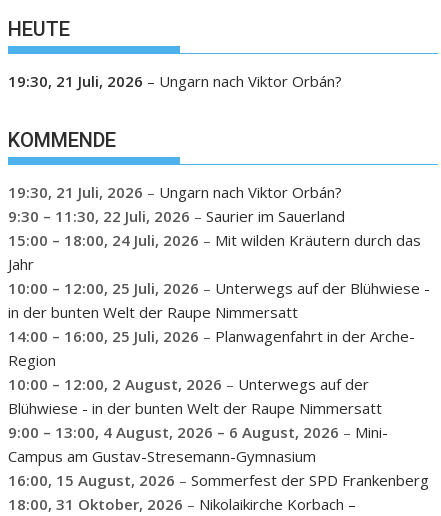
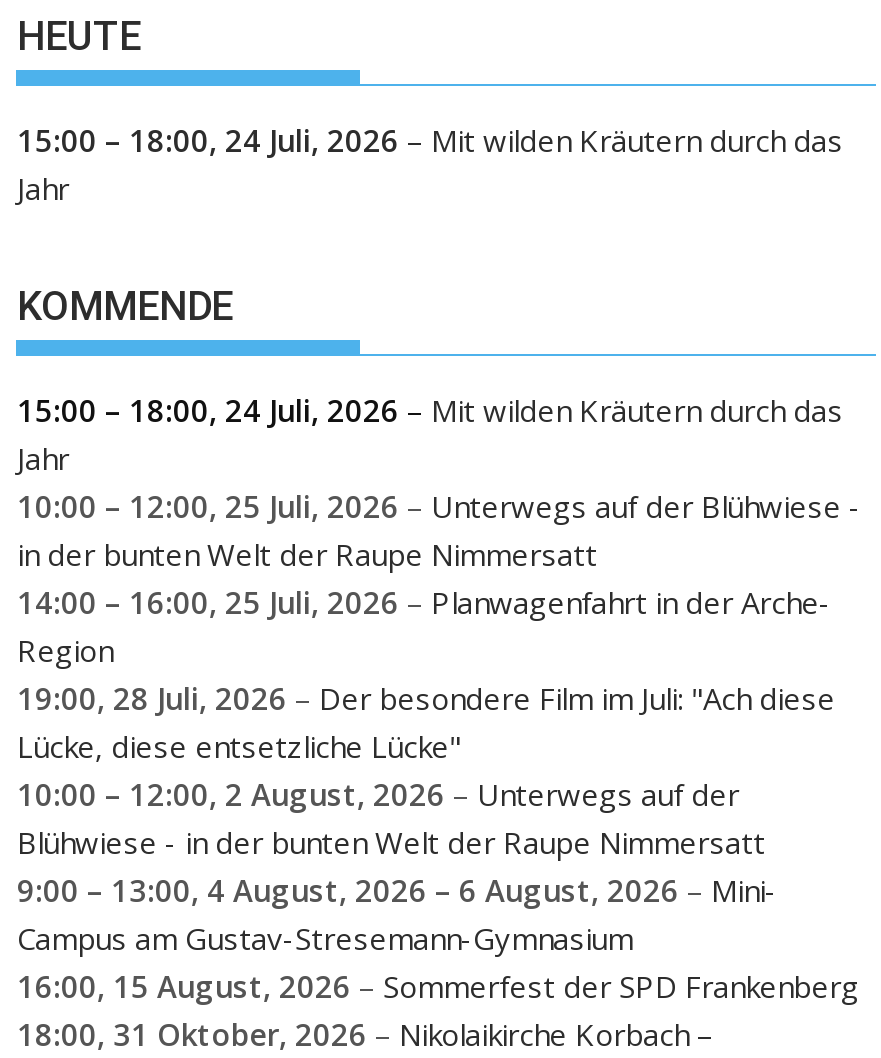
- 19:30, 21 Juli, 2026 – Ungarn nach Viktor Orbán?
+ 15:00 – 18:00, 24 Juli, 2026 – Mit wilden Kräutern durch das
+ Jahr

- 19:30, 21 Juli, 2026 – Ungarn nach Viktor Orbán?
- 9:30 – 11:30, 22 Juli, 2026 – Saurier im Sauerland

moved up: 15:00 – 18:00, 24 Juli, 2026 – Mit wilden Kräutern durch das | Jahr | 10:00 – 12:00, 25 Juli, 2026 – Unterwegs auf der Blühwiese - | in der bunten Welt der Raupe Nimmersatt | 14:00 – 16:00, 25 Juli, 2026 – Planwagenfahrt in der Arche- | Region

+ 19:00, 28 Juli, 2026 – Der besondere Film im Juli: "Ach diese
+ Lücke, diese entsetzliche Lücke"
